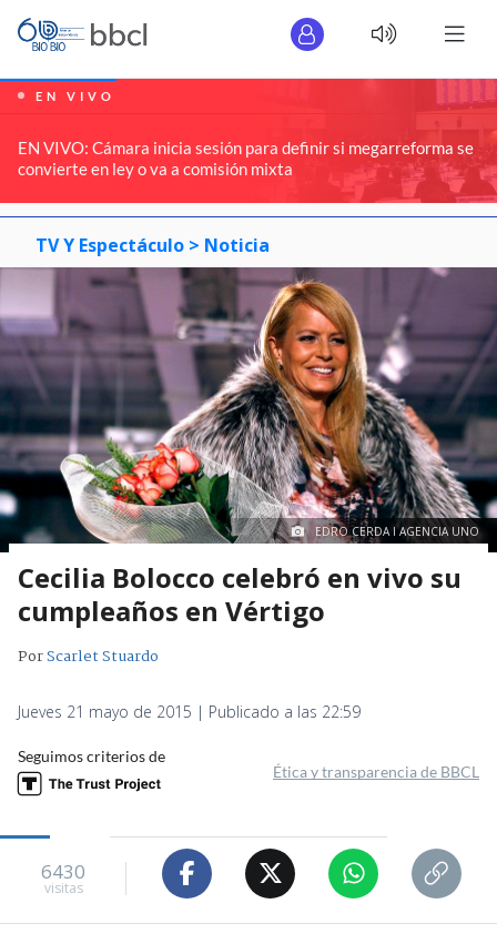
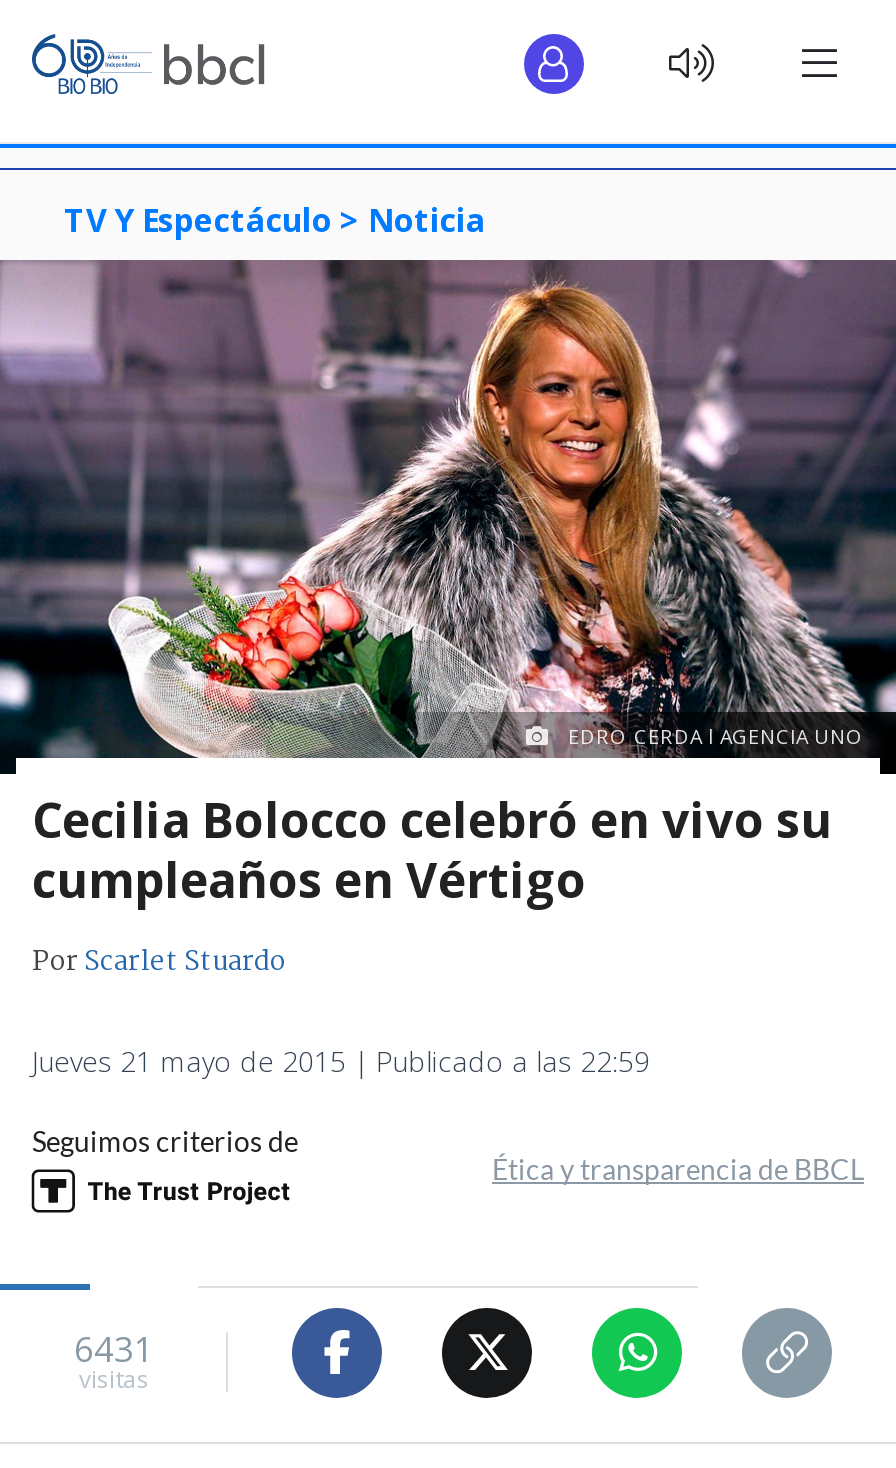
- [image]
- EN VIVO
- EN VIVO: Cámara inicia sesión para definir si megarreforma se
- convierte en ley o va a comisión mixta

- 6430
+ 6431
